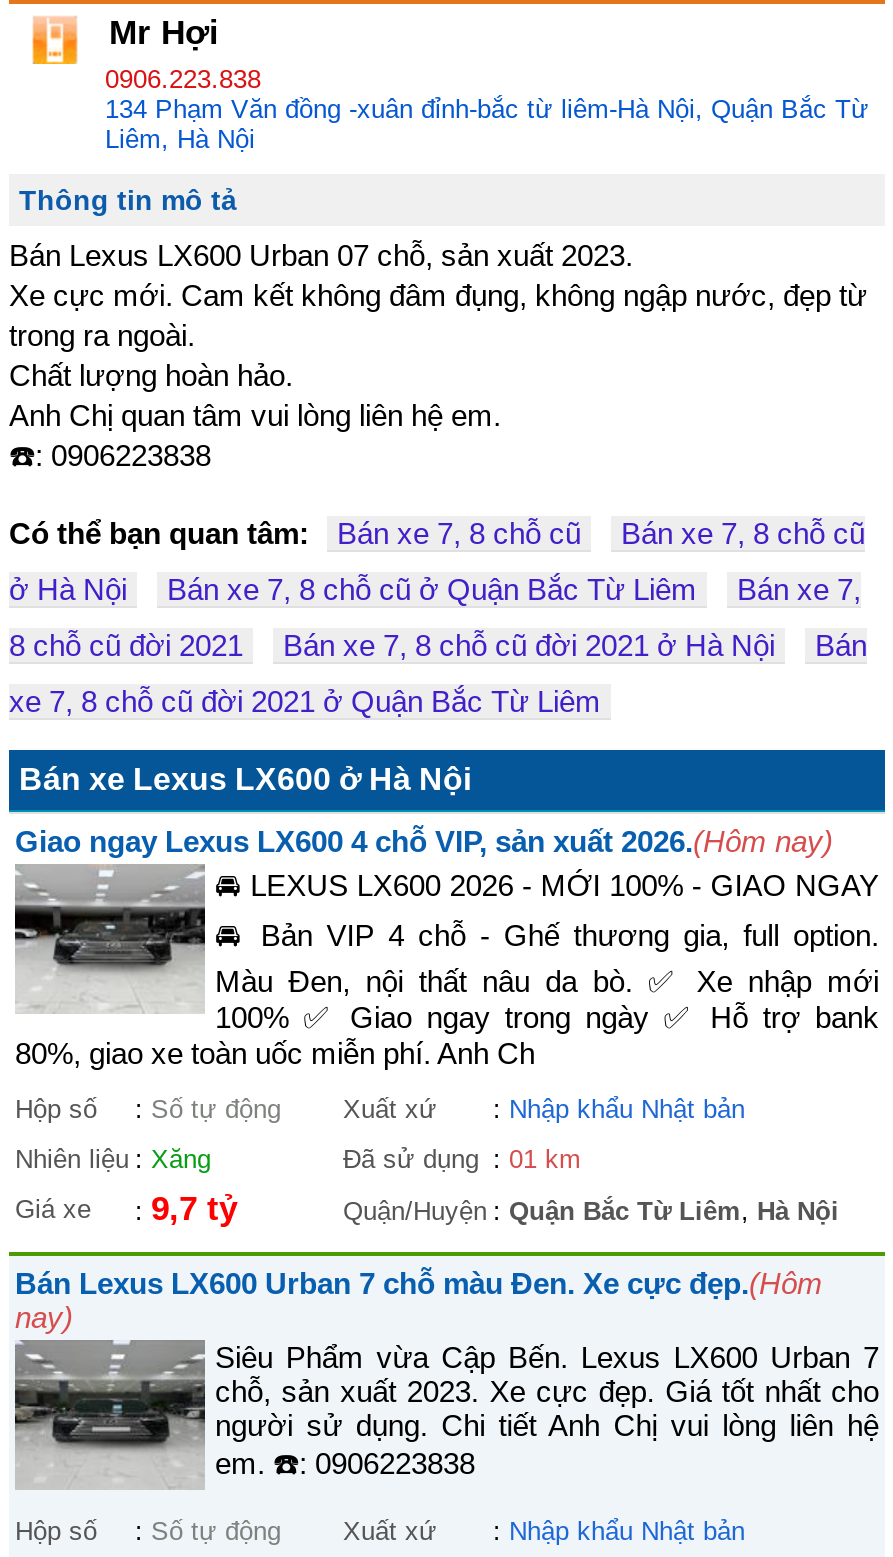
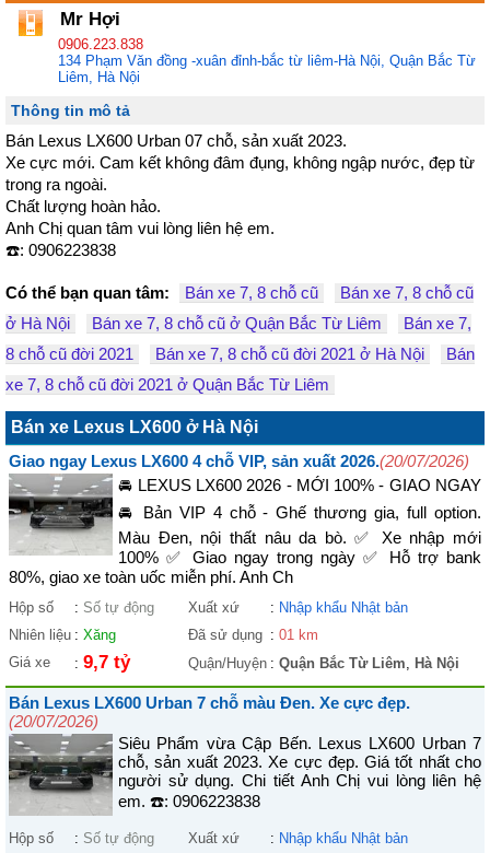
- Giao ngay Lexus LX600 4 chỗ VIP, sản xuất 2026.(Hôm nay)
+ Giao ngay Lexus LX600 4 chỗ VIP, sản xuất 2026.(20/07/2026)

- Bán Lexus LX600 Urban 7 chỗ màu Đen. Xe cực đẹp.(Hôm
- nay)
+ Bán Lexus LX600 Urban 7 chỗ màu Đen. Xe cực đẹp.
+ (20/07/2026)
